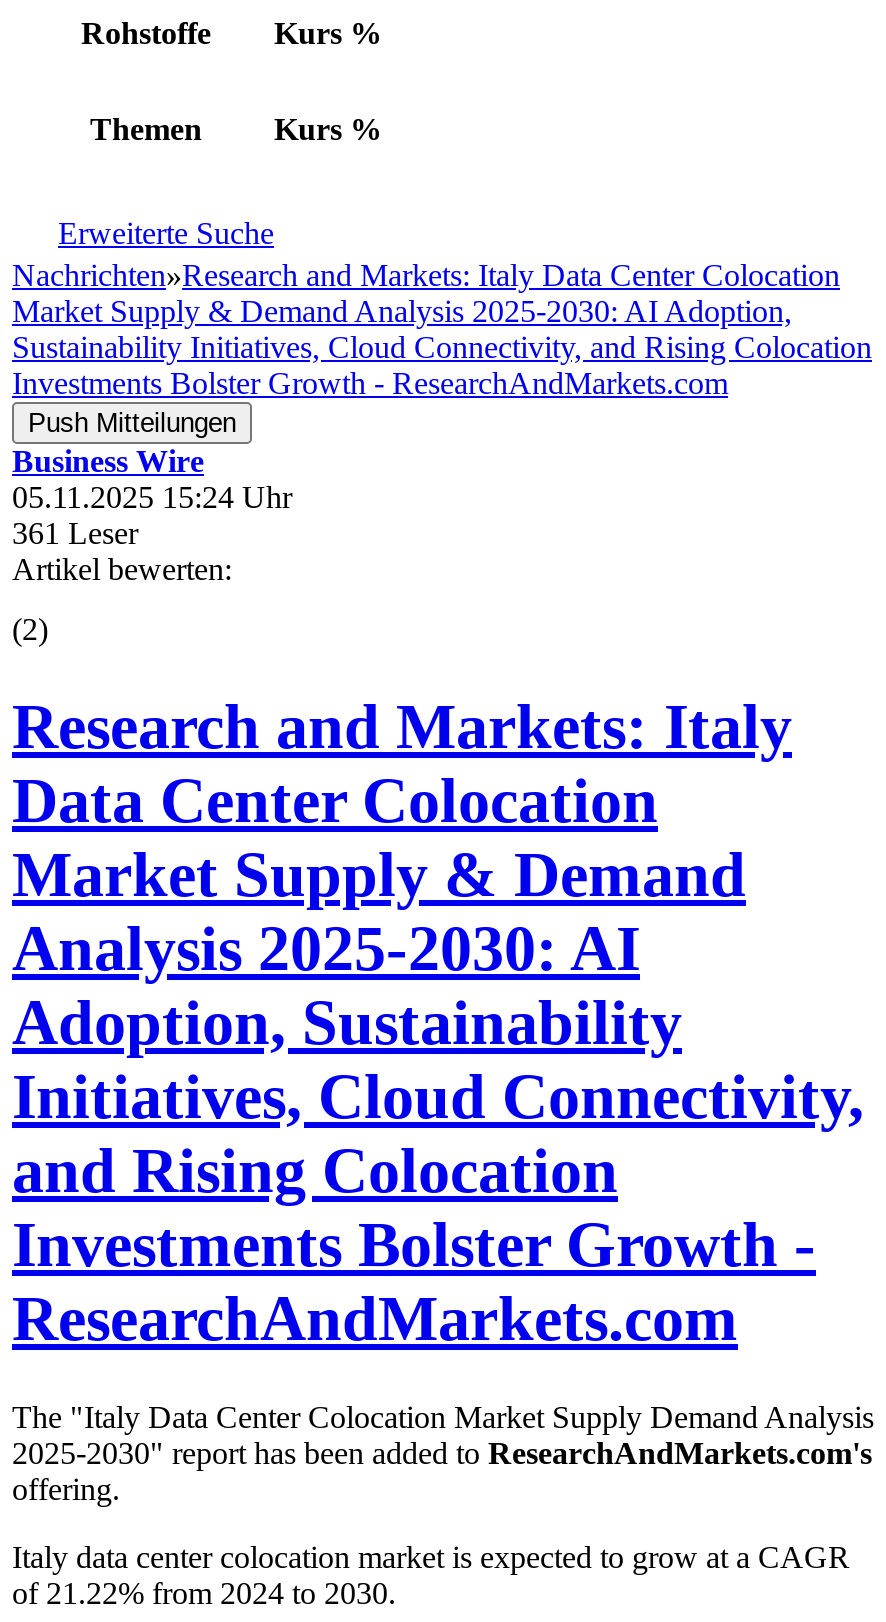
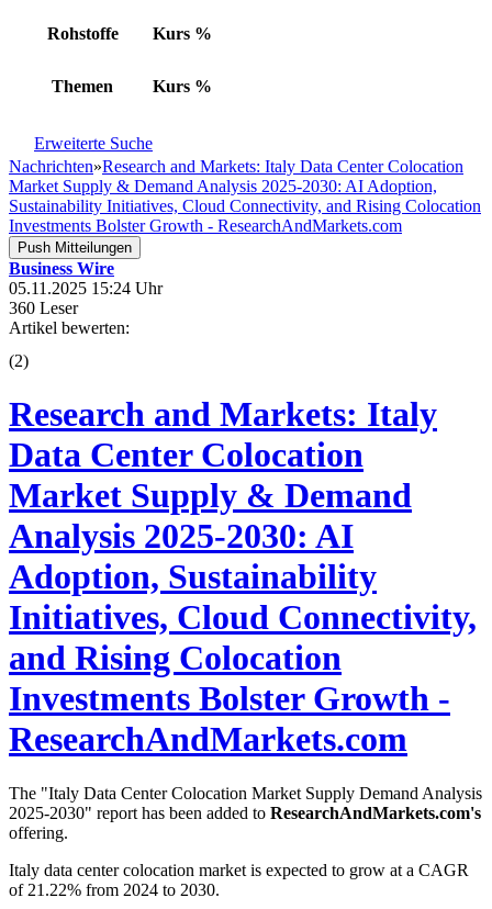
- 361 Leser
+ 360 Leser
